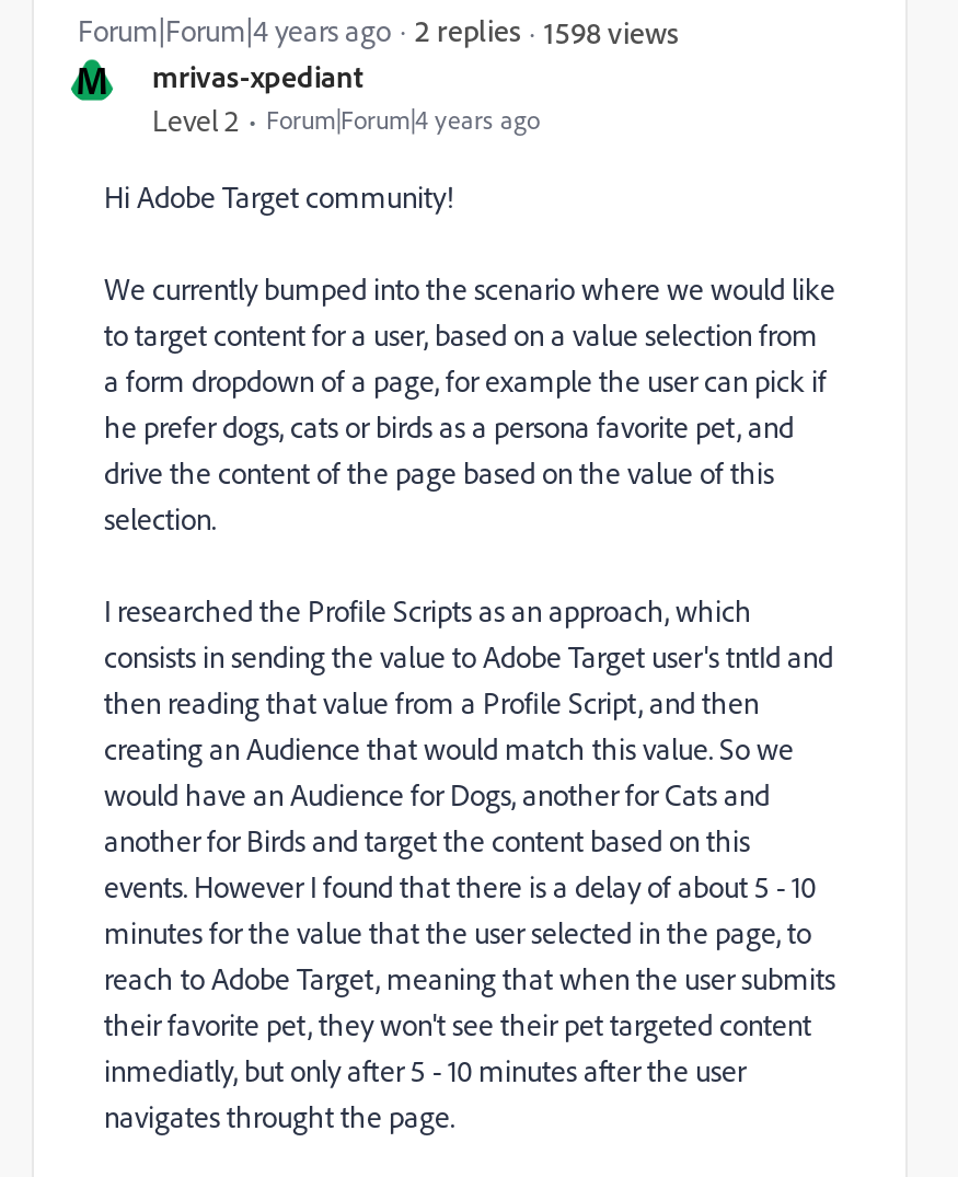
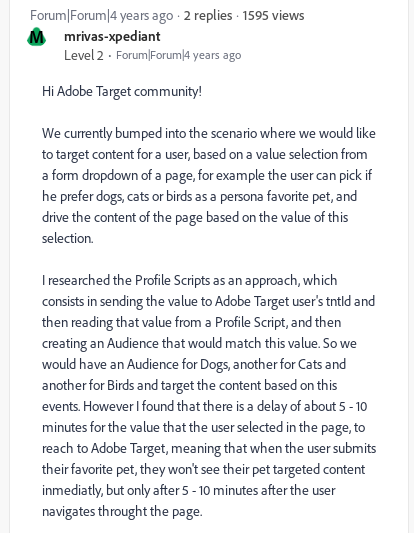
- 1598 views
+ 1595 views
